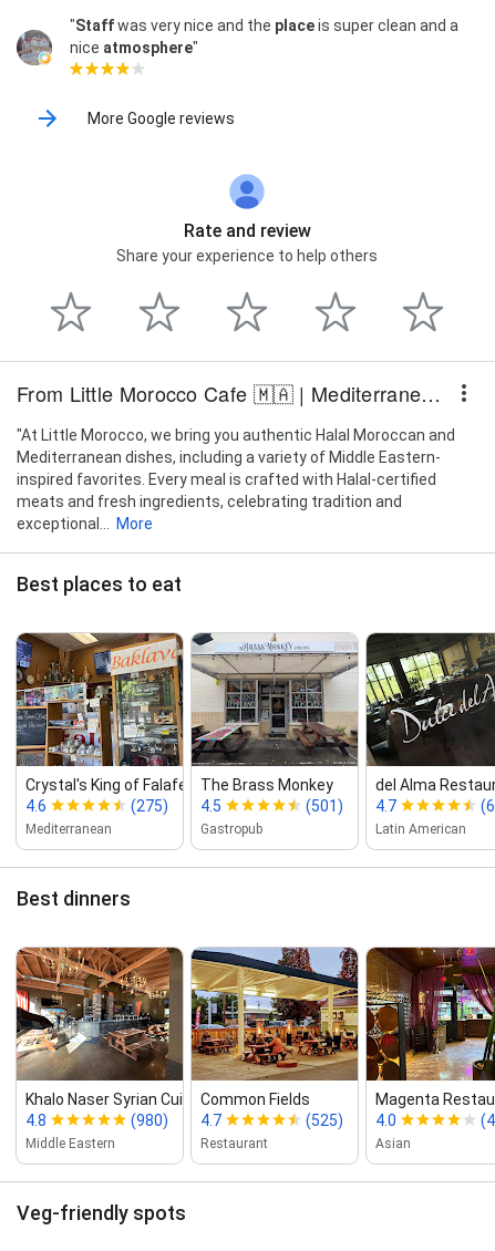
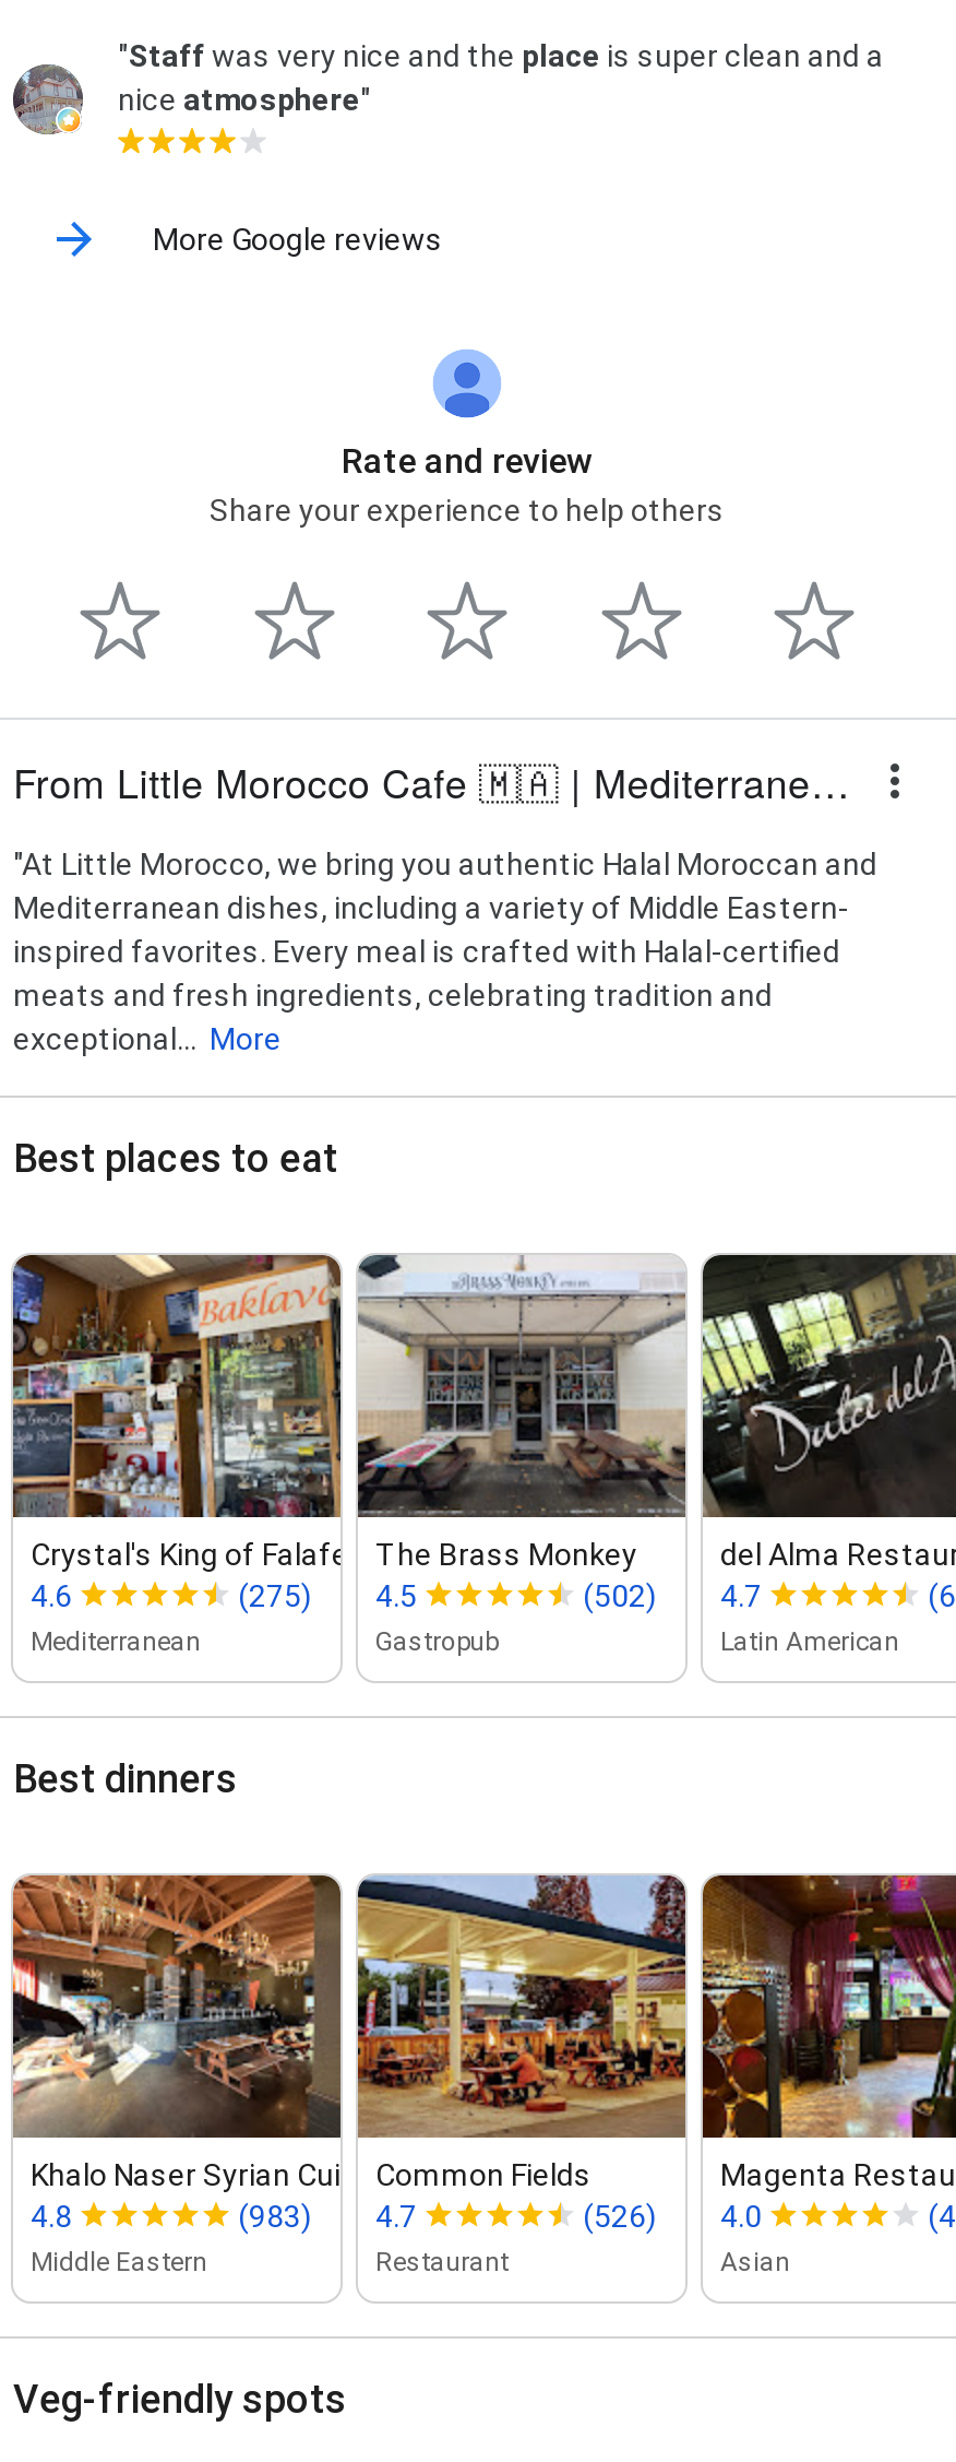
- (501) 4.7
+ (502) 4.7

- (980) 4.7
+ (983) 4.7

- (525) 4.0
+ (526) 4.0
